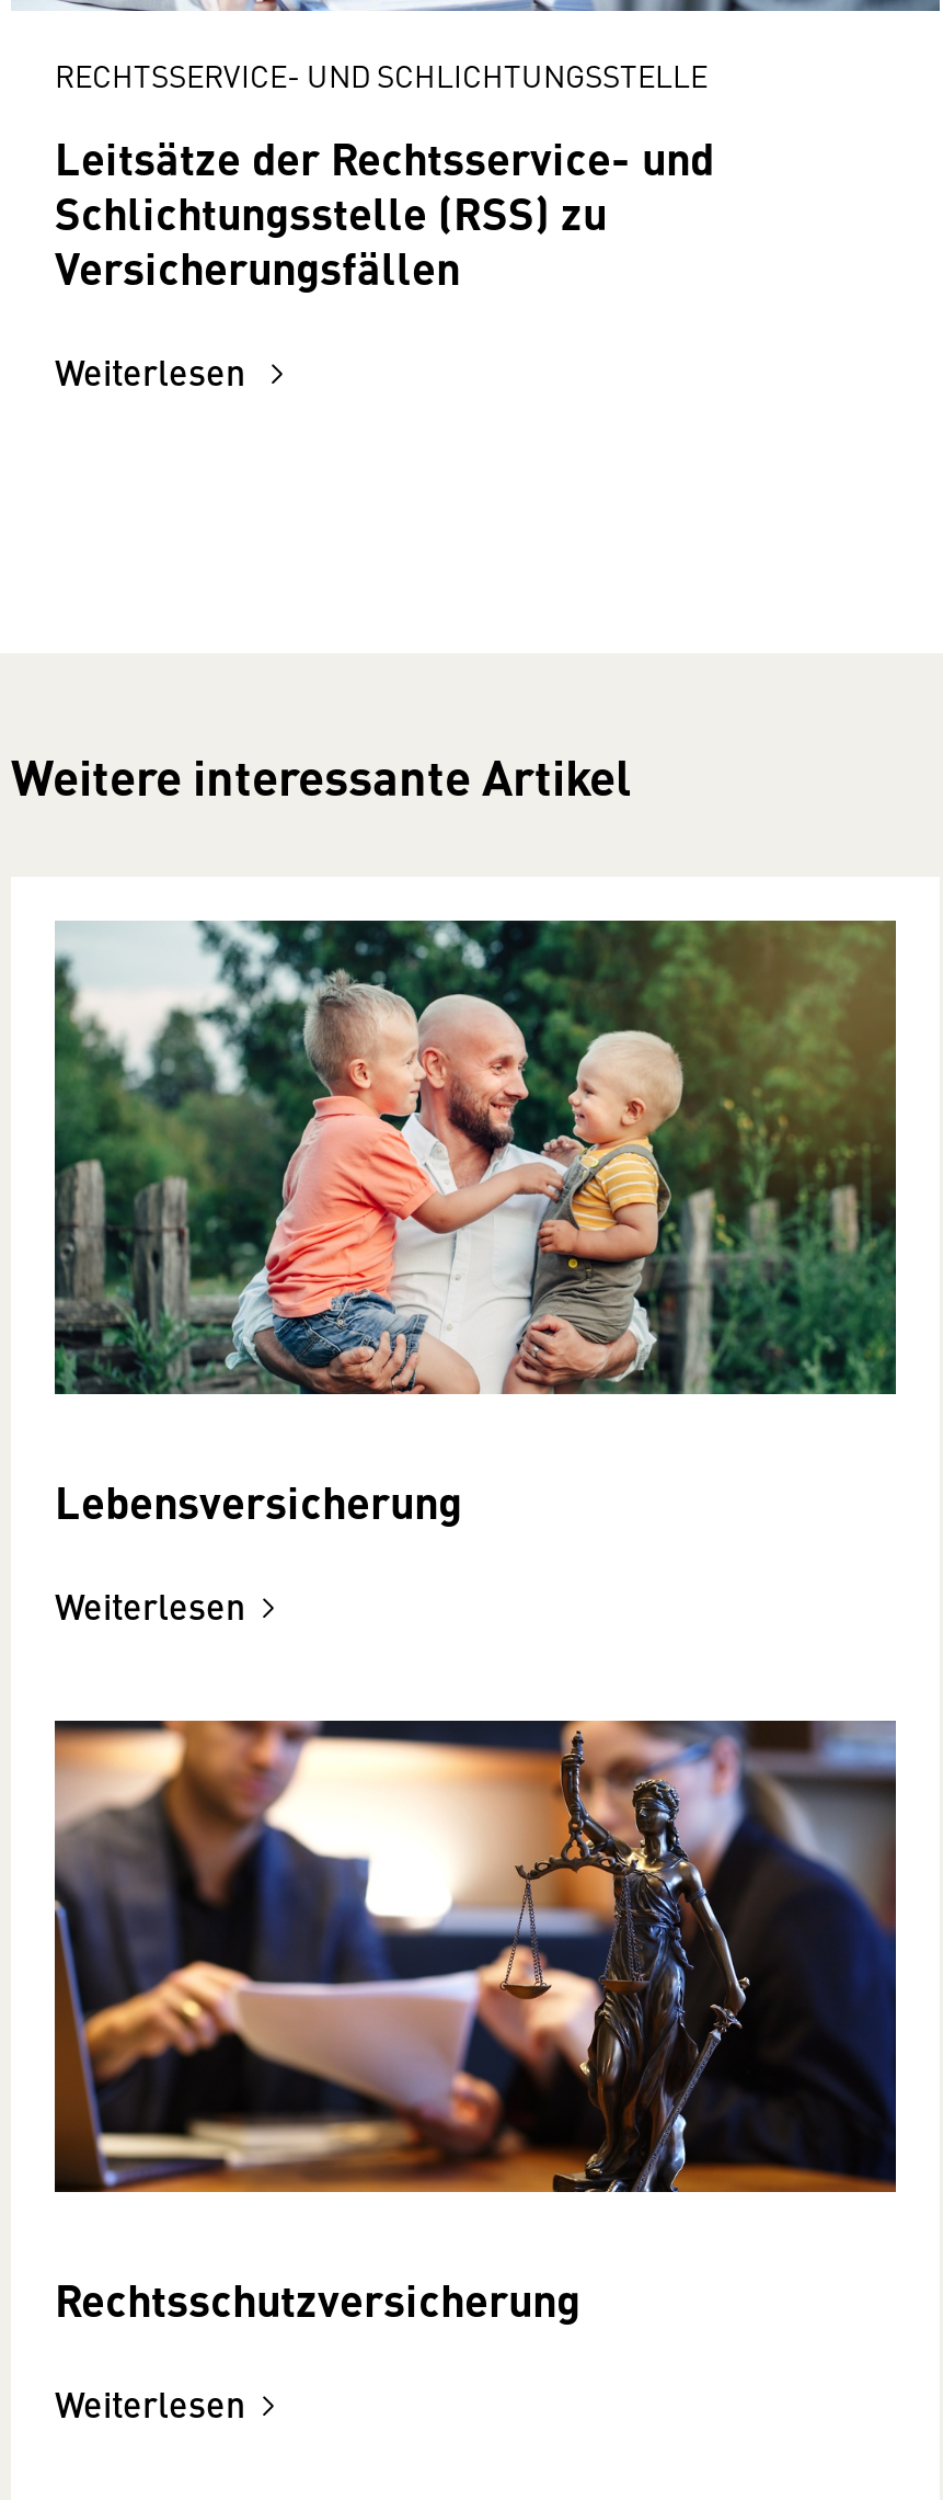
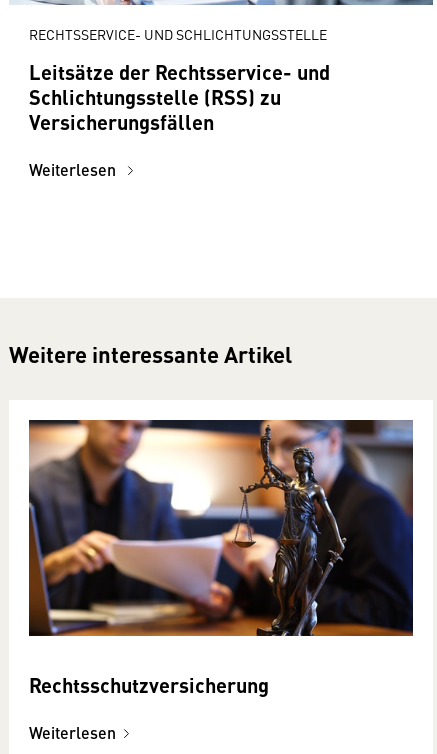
- [image]
- Lebensversicherung
- Weiterlesen
